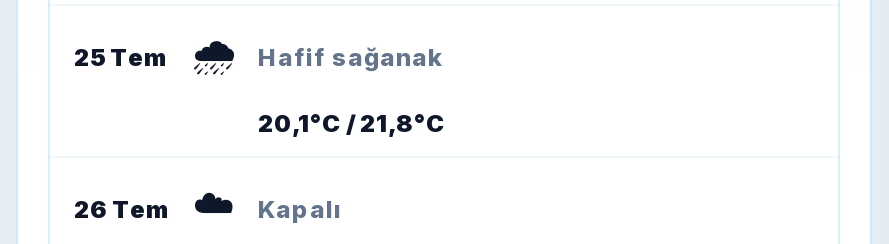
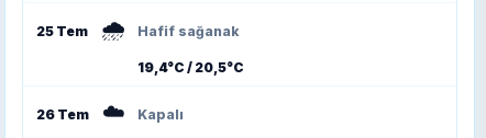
- 20,1°C / 21,8°C
+ 19,4°C / 20,5°C
